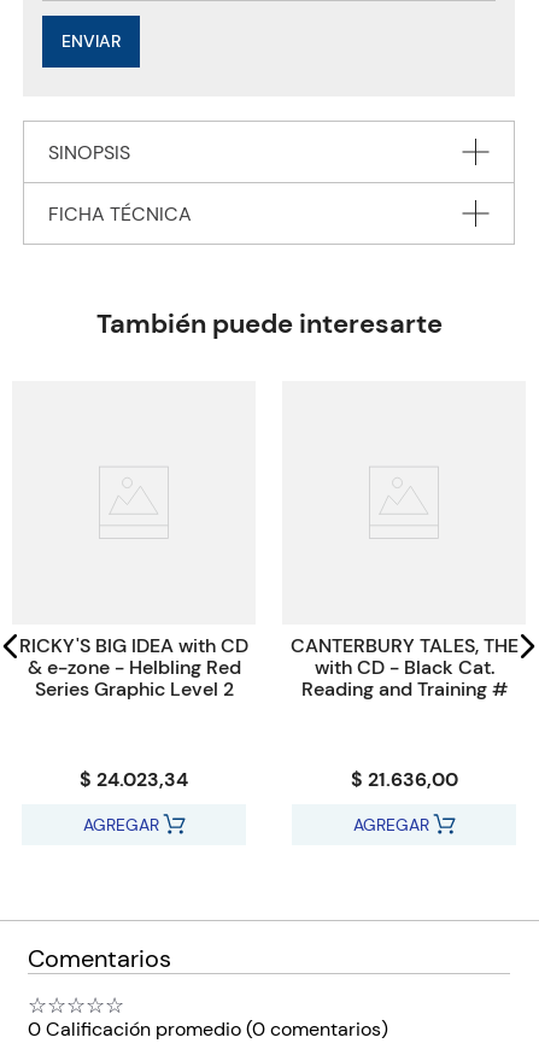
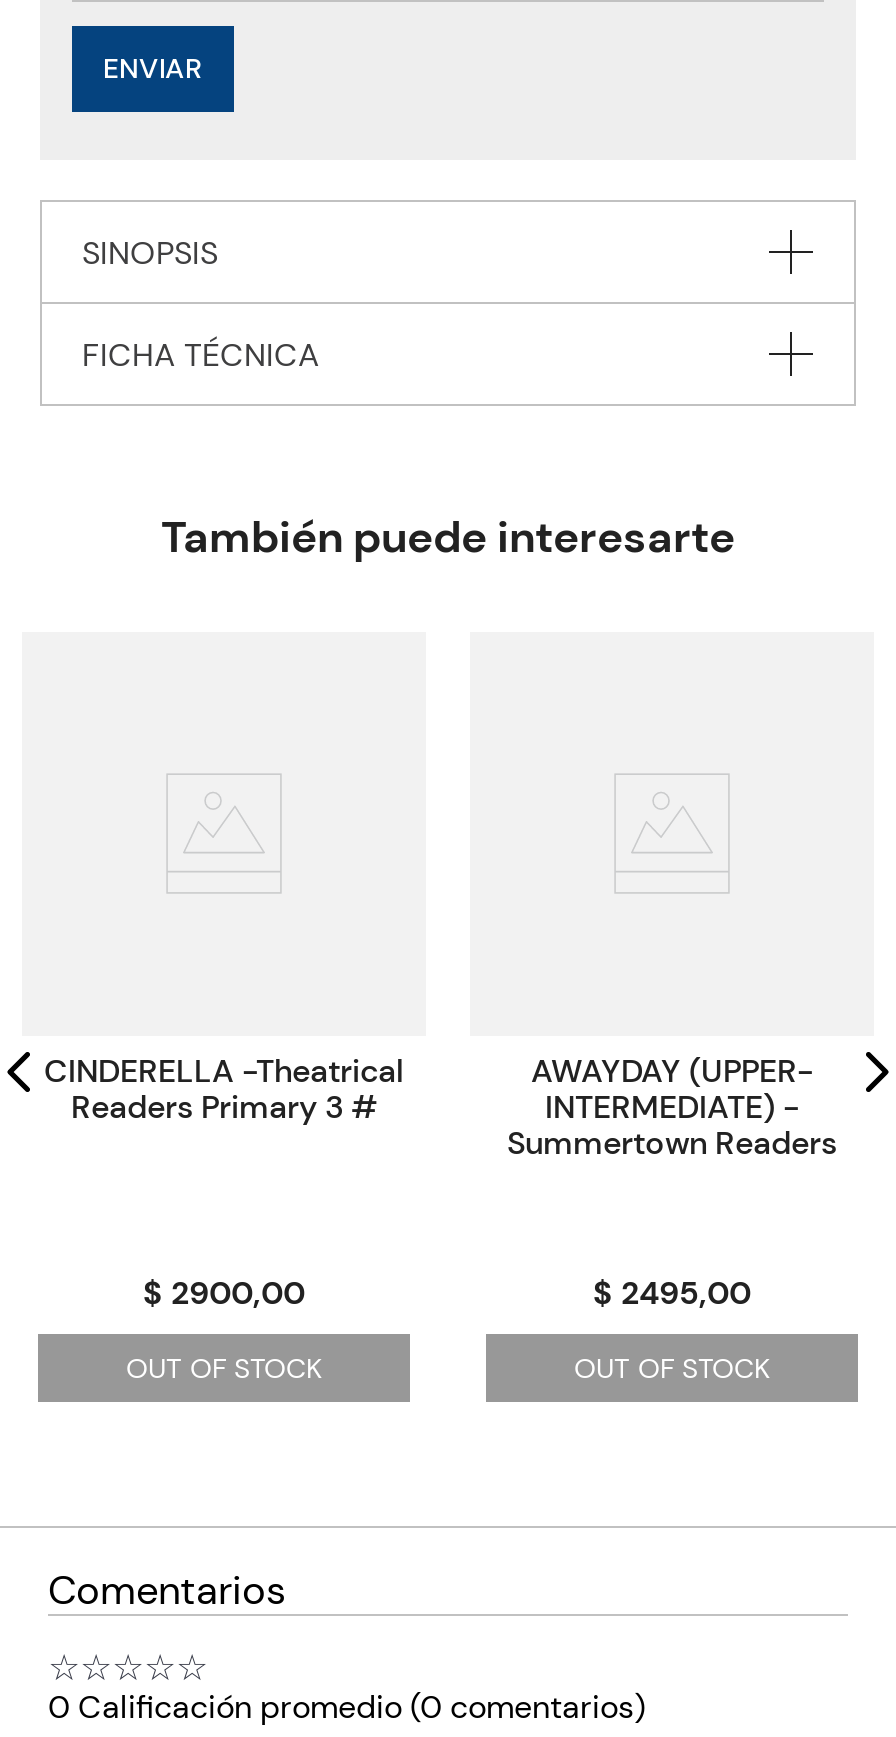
- RICKY'S BIG IDEA with CD
- & e-zone - Helbling Red
- Series Graphic Level 2
+ CINDERELLA -Theatrical
+ Readers Primary 3 #

- CANTERBURY TALES, THE
- with CD - Black Cat.
- Reading and Training #
+ AWAYDAY (UPPER-
+ INTERMEDIATE) -
+ Summertown Readers

- $ 24.023,34
+ $ 2900,00

- $ 21.636,00
+ $ 2495,00

- AGREGAR
+ OUT OF STOCK

- AGREGAR
+ OUT OF STOCK
